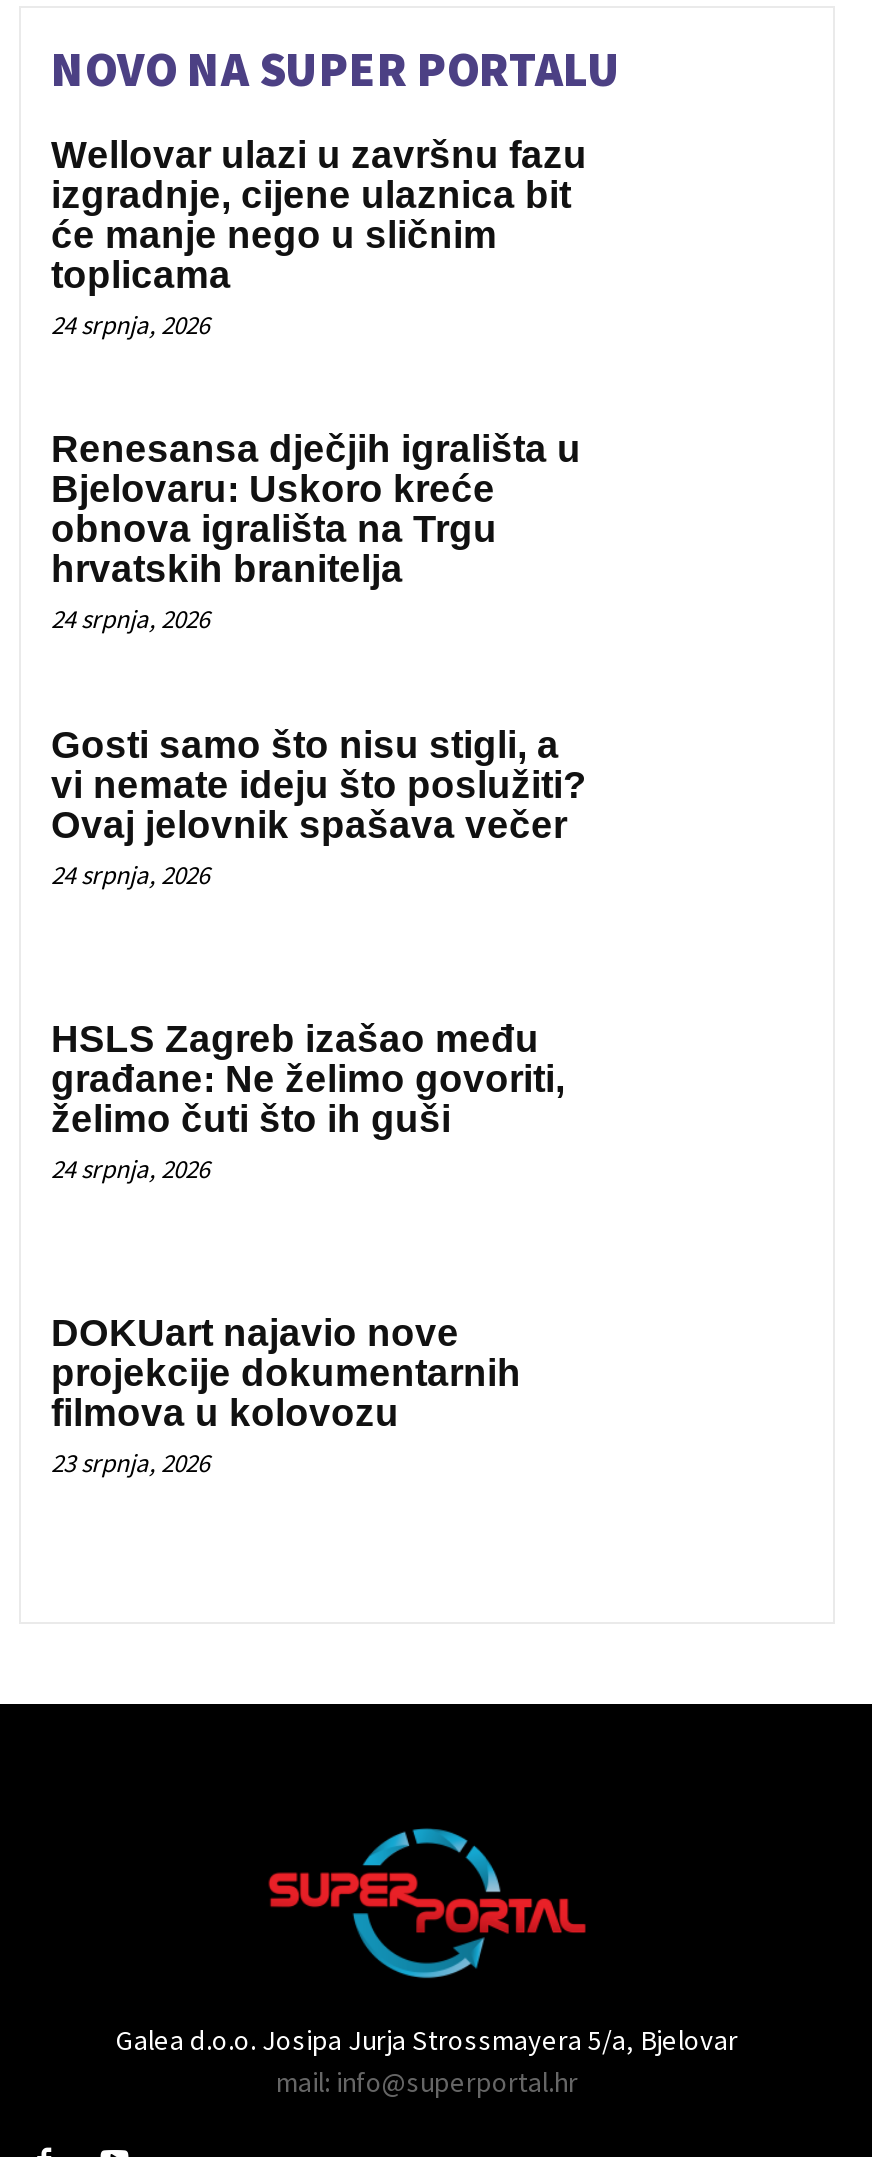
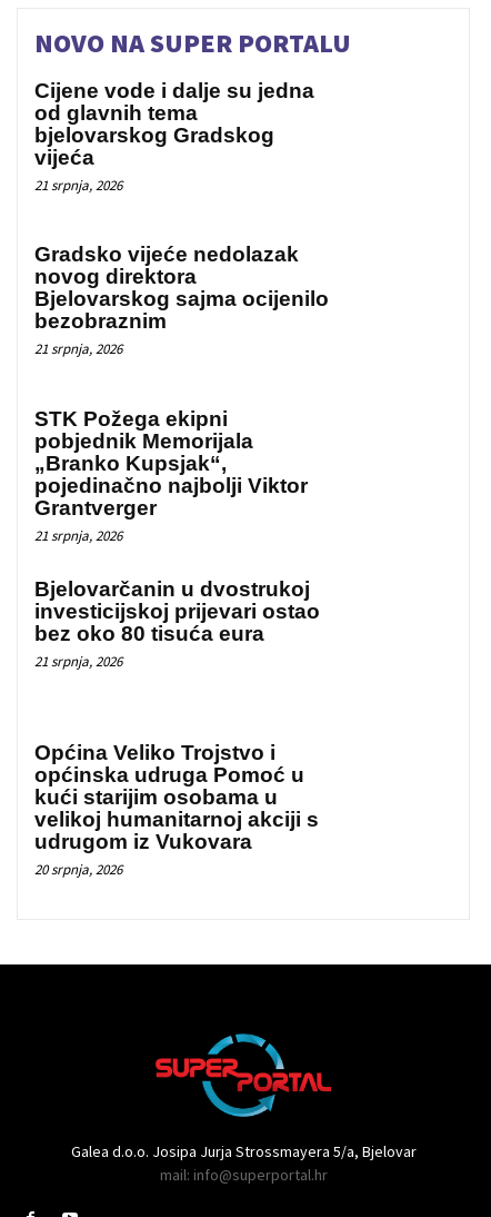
- Wellovar ulazi u završnu fazu
- izgradnje, cijene ulaznica bit
- će manje nego u sličnim
- toplicama
- 24 srpnja, 2026
+ Cijene vode i dalje su jedna
+ od glavnih tema
+ bjelovarskog Gradskog
+ vijeća
+ 21 srpnja, 2026

- Renesansa dječjih igrališta u
- Bjelovaru: Uskoro kreće
- obnova igrališta na Trgu
- hrvatskih branitelja
- 24 srpnja, 2026
+ Gradsko vijeće nedolazak
+ novog direktora
+ Bjelovarskog sajma ocijenilo
+ bezobraznim
+ 21 srpnja, 2026

- Gosti samo što nisu stigli, a
- vi nemate ideju što poslužiti?
- Ovaj jelovnik spašava večer
- 24 srpnja, 2026
+ STK Požega ekipni
+ pobjednik Memorijala
+ „Branko Kupsjak“,
+ pojedinačno najbolji Viktor
+ Grantverger
+ 21 srpnja, 2026

- HSLS Zagreb izašao među
- građane: Ne želimo govoriti,
- želimo čuti što ih guši
- 24 srpnja, 2026
+ Bjelovarčanin u dvostrukoj
+ investicijskoj prijevari ostao
+ bez oko 80 tisuća eura
+ 21 srpnja, 2026

- DOKUart najavio nove
- projekcije dokumentarnih
- filmova u kolovozu
- 23 srpnja, 2026
+ Općina Veliko Trojstvo i
+ općinska udruga Pomoć u
+ kući starijim osobama u
+ velikoj humanitarnoj akciji s
+ udrugom iz Vukovara
+ 20 srpnja, 2026
